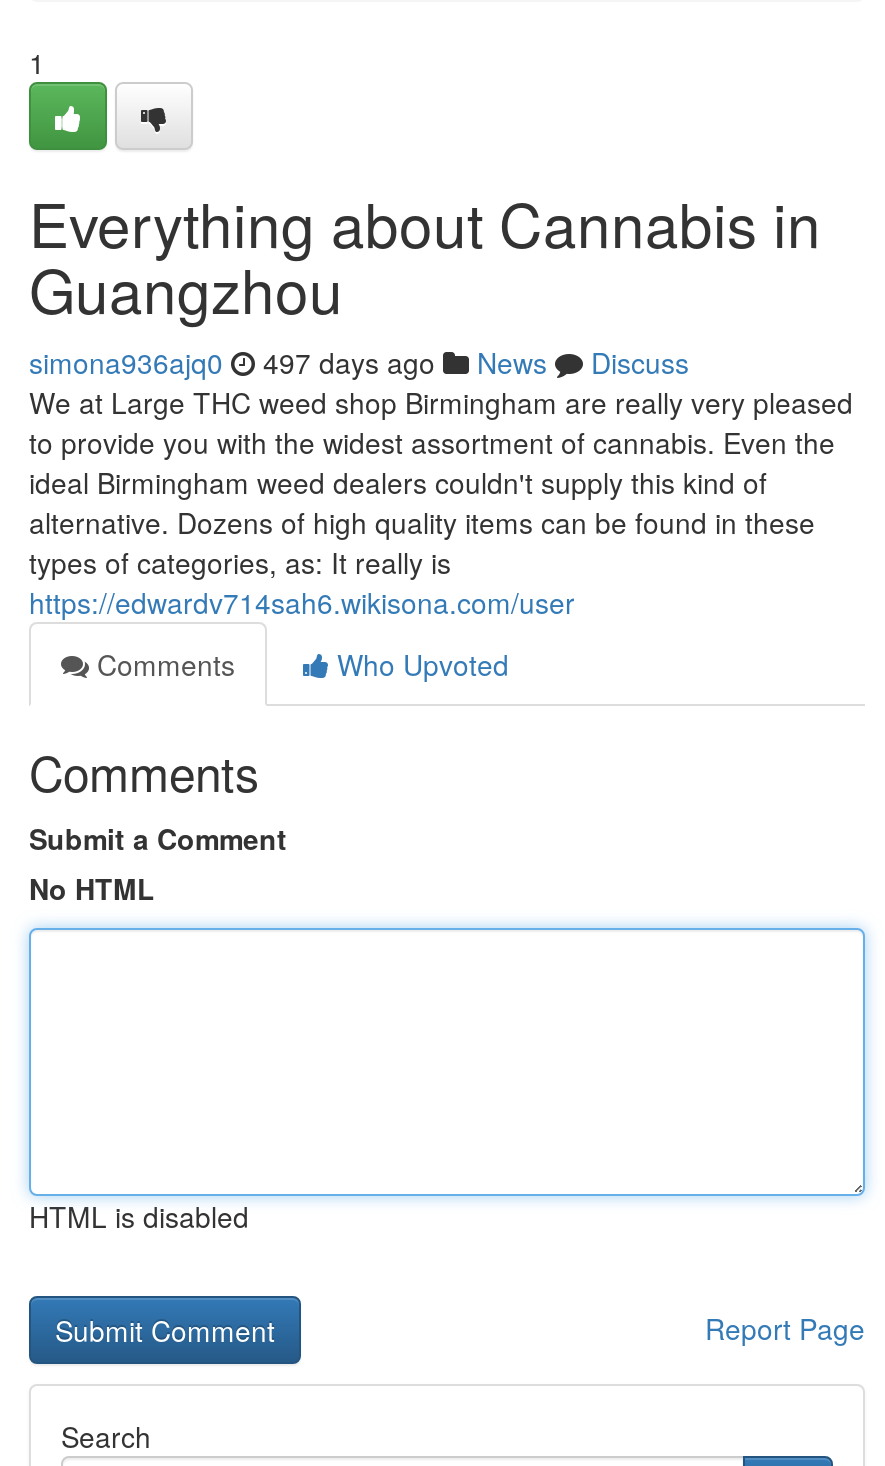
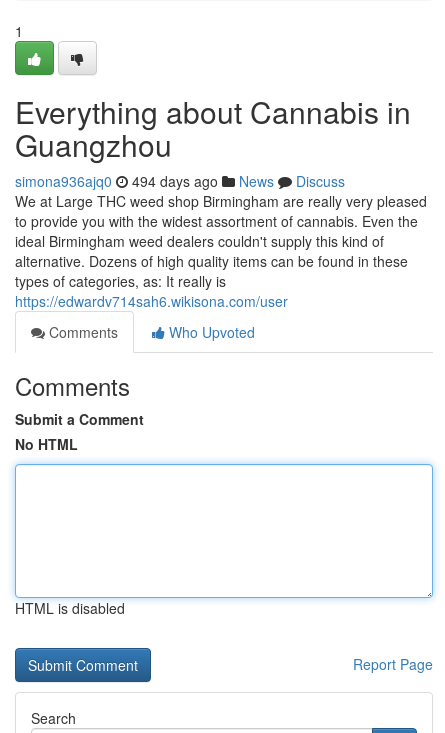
- simona936ajq0 497 days ago News Discuss
+ simona936ajq0 494 days ago News Discuss
